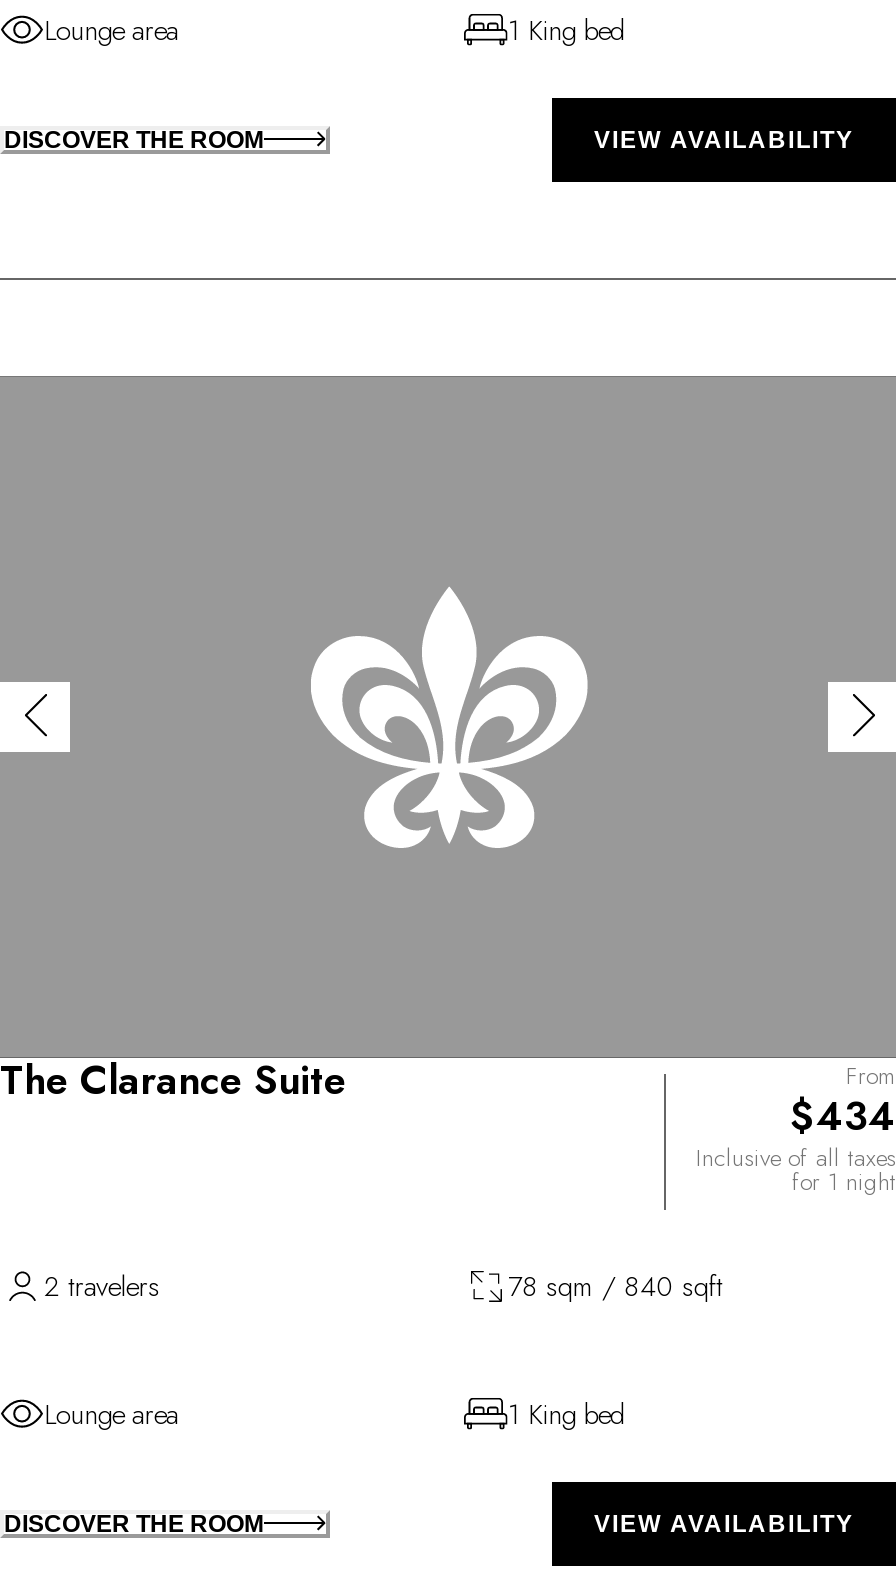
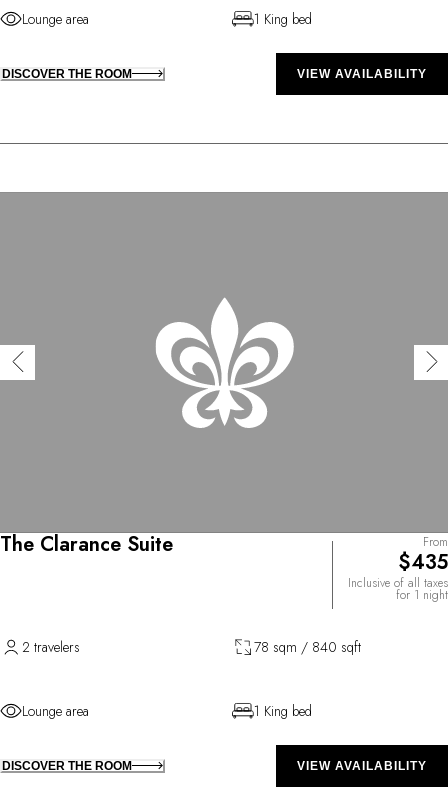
- $434
+ $435
